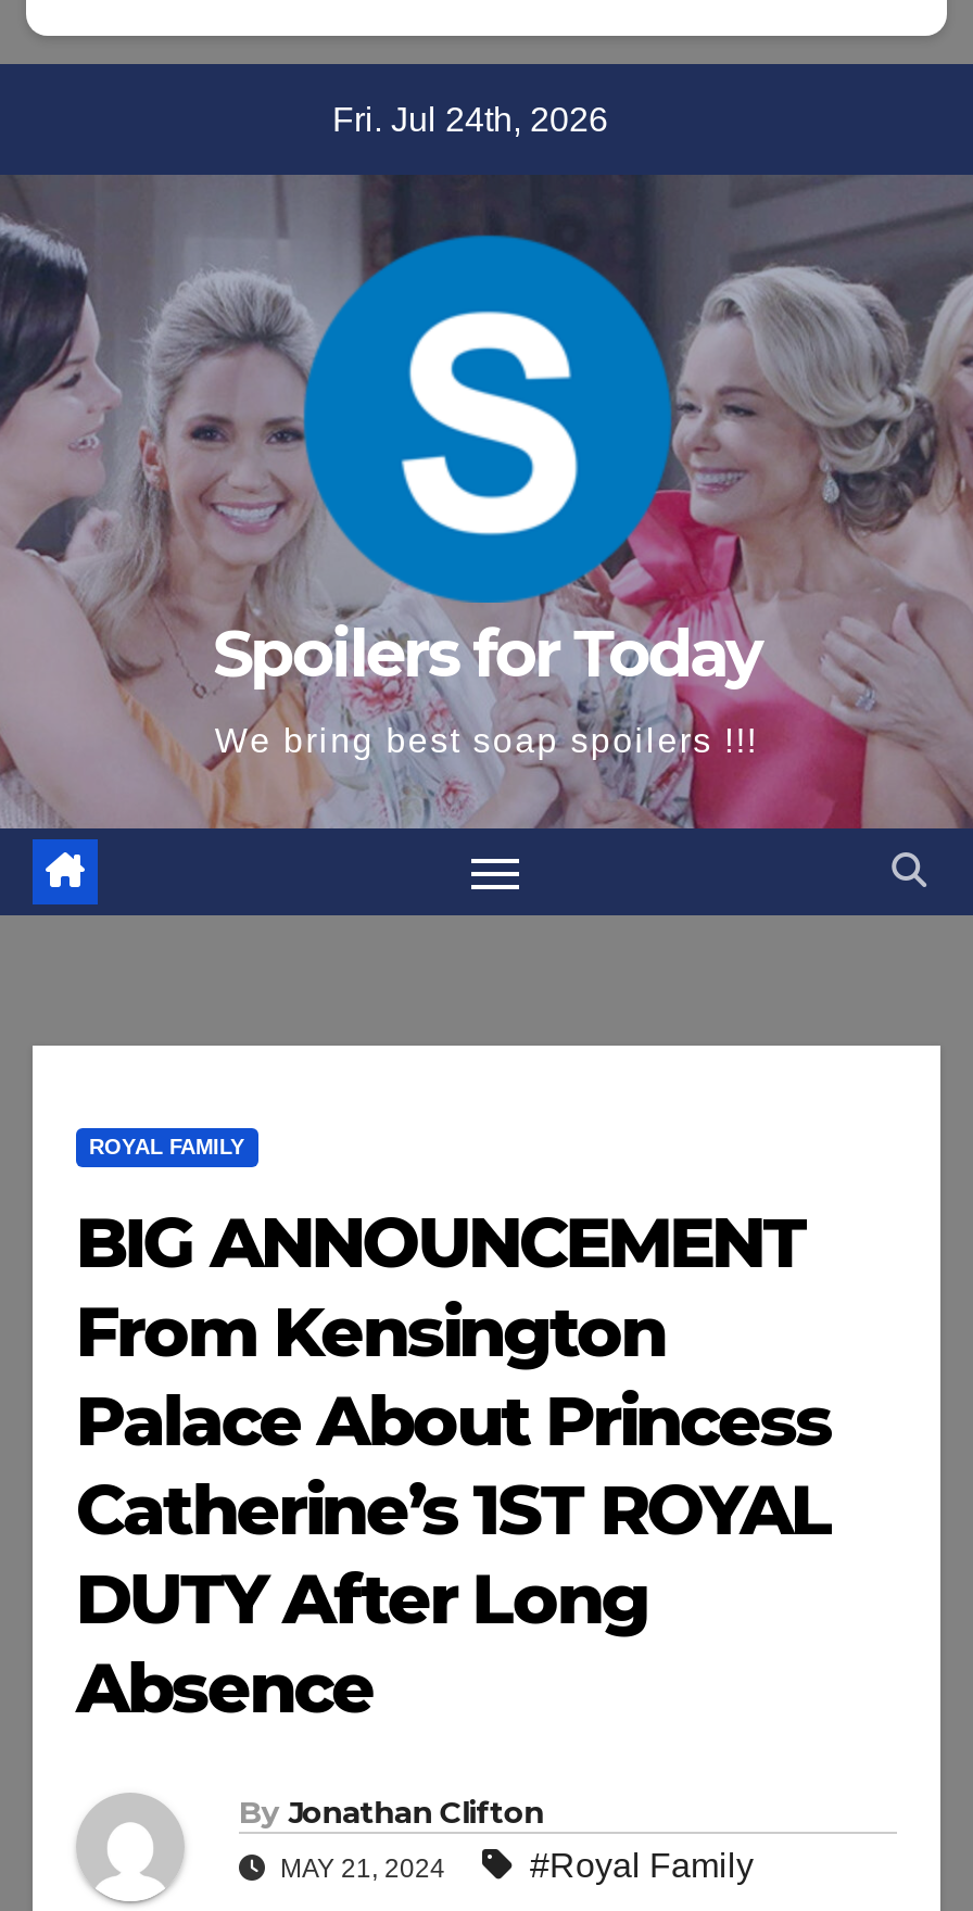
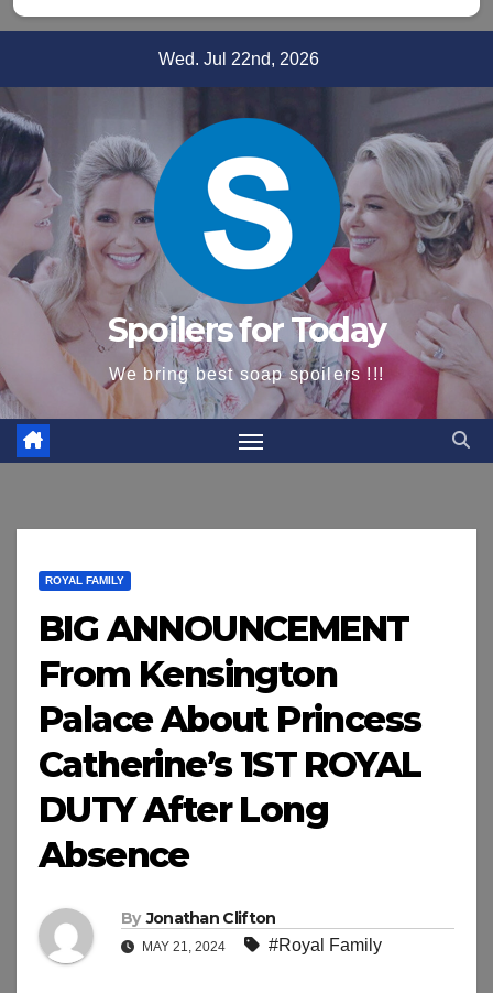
- Fri. Jul 24th, 2026
+ Wed. Jul 22nd, 2026
